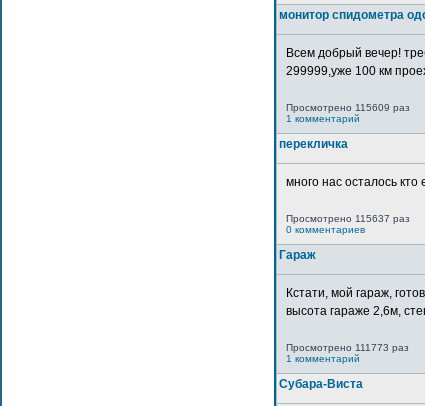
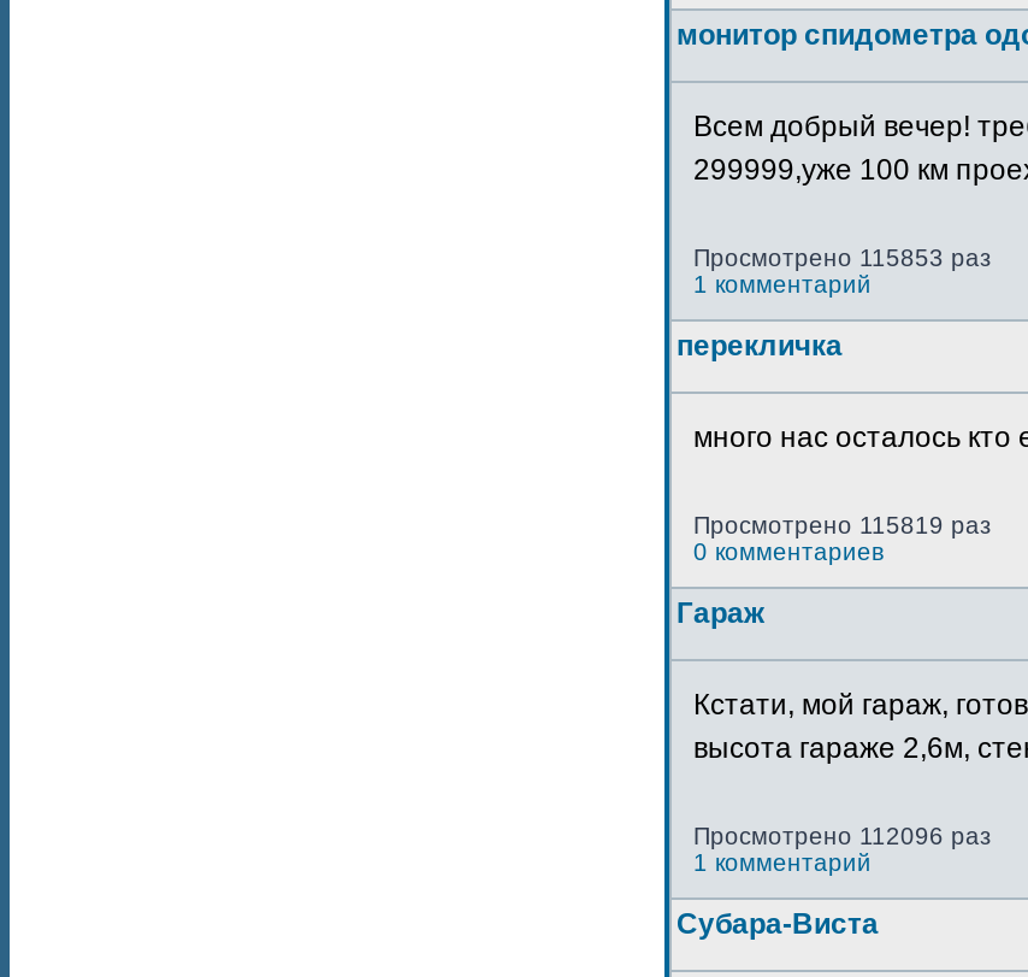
- Просмотрено 115609 раз
+ Просмотрено 115853 раз

- Просмотрено 115637 раз
+ Просмотрено 115819 раз

- Просмотрено 111773 раз
+ Просмотрено 112096 раз
